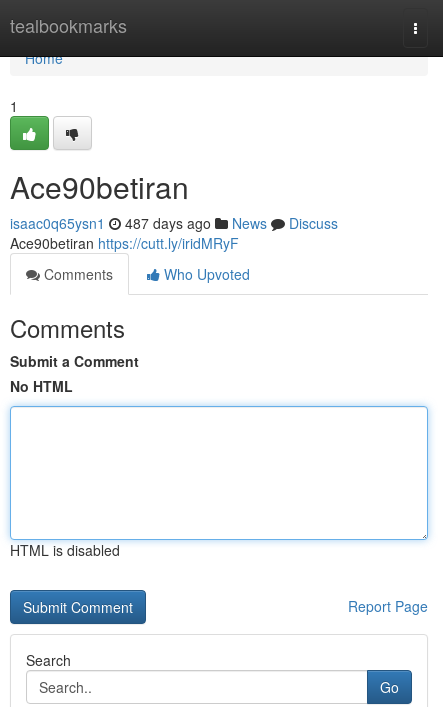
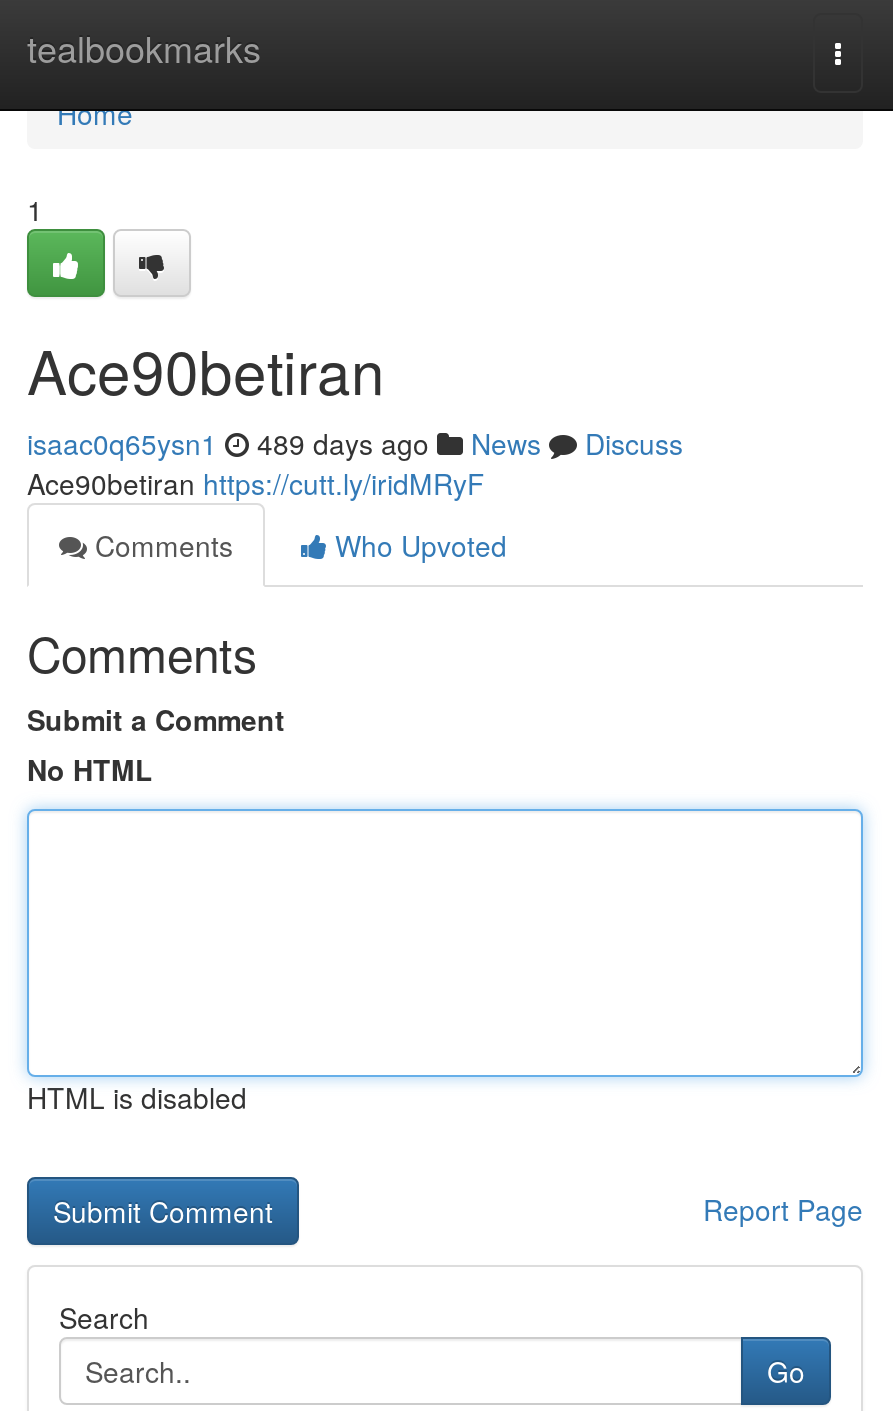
- isaac0q65ysn1 487 days ago News Discuss
+ isaac0q65ysn1 489 days ago News Discuss
